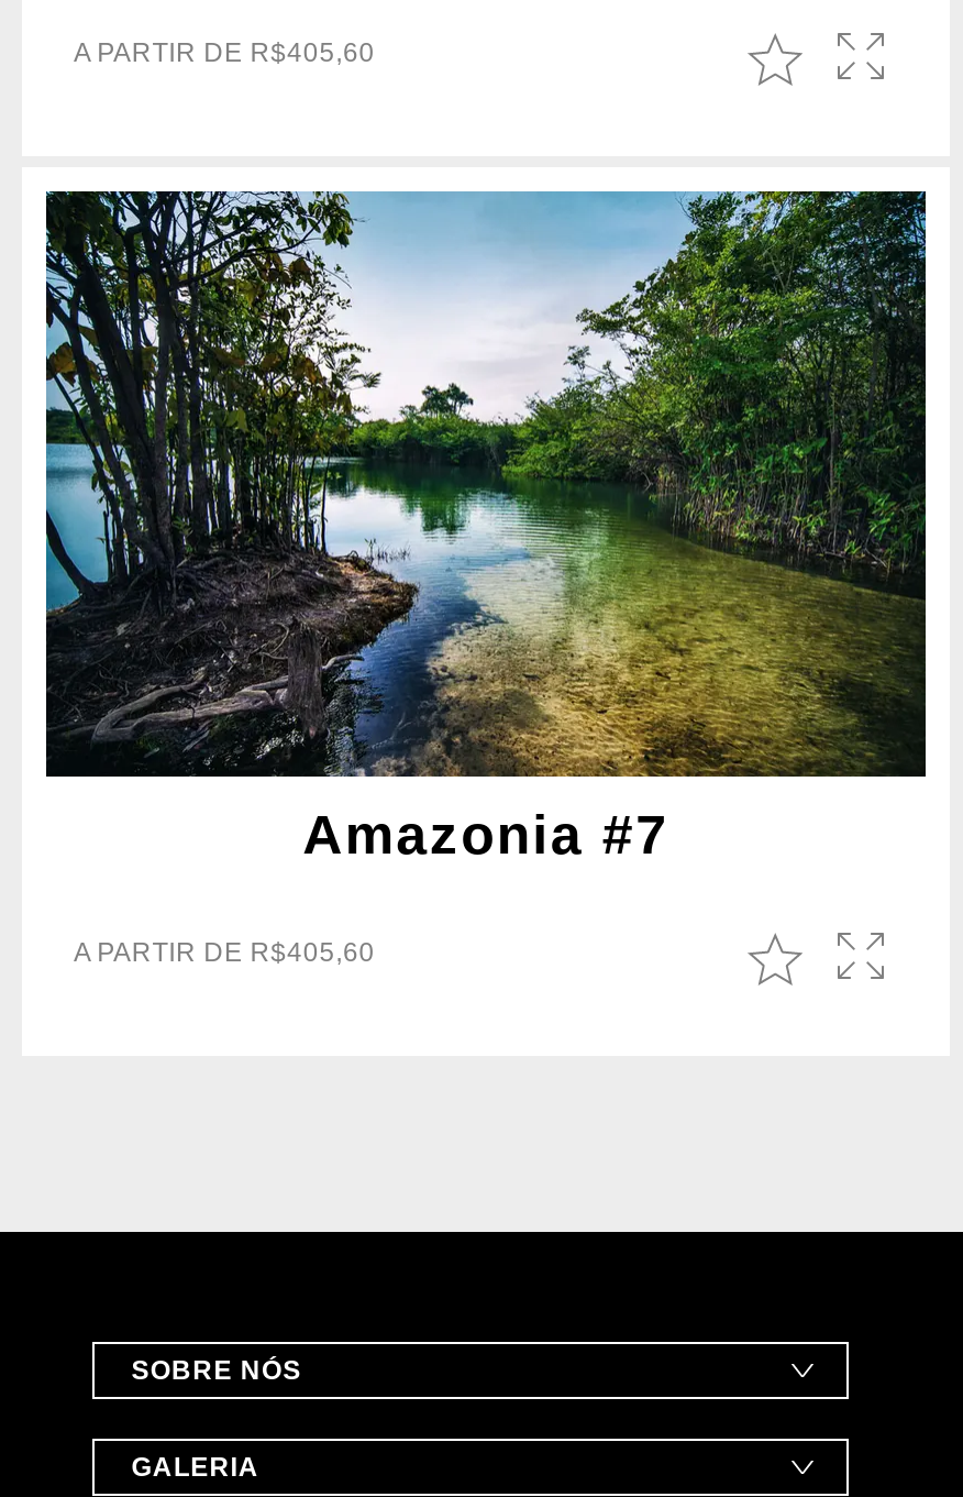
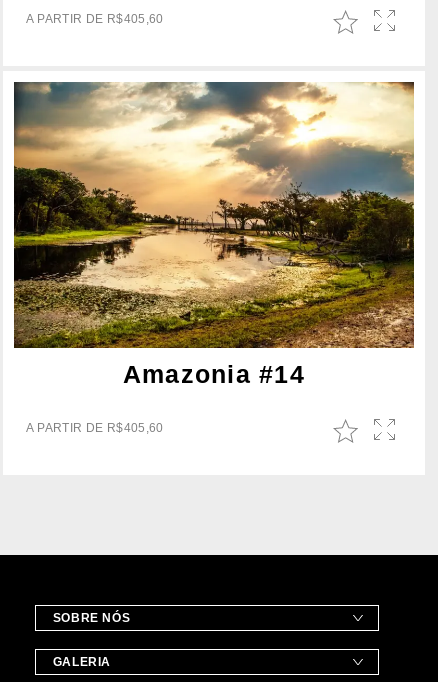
- [image]
- Amazonia #7
+ [image]
+ Amazonia #14
